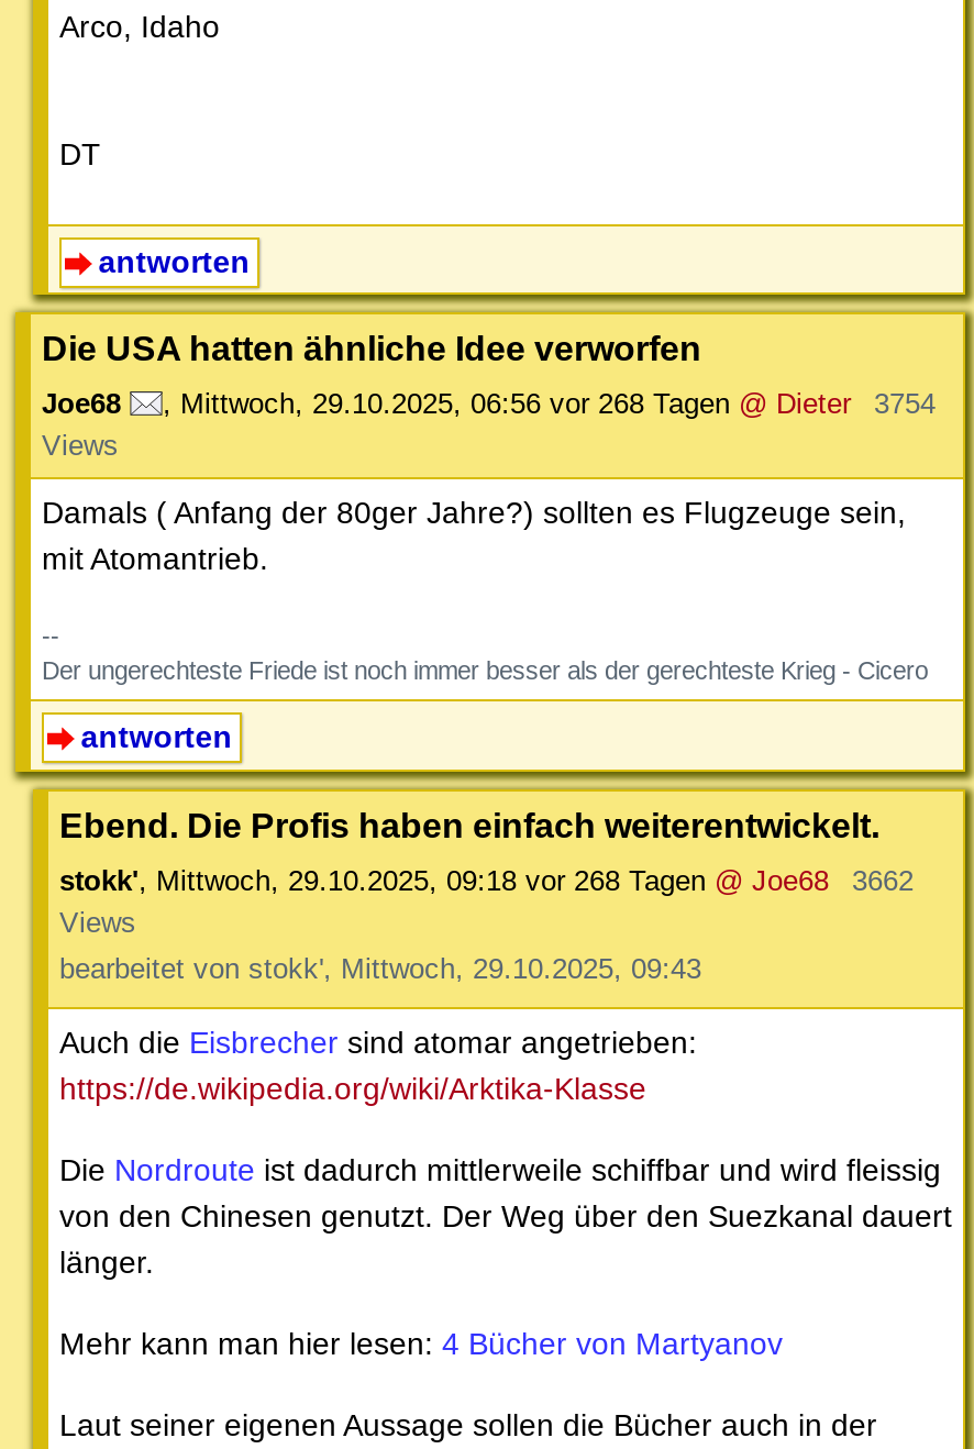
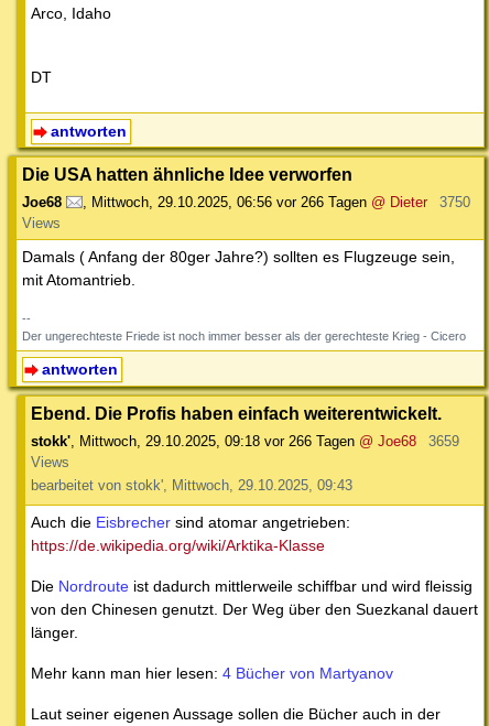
- , Mittwoch, 29.10.2025, 06:56 vor 268 Tagen @ Dieter
+ , Mittwoch, 29.10.2025, 06:56 vor 266 Tagen @ Dieter

- 3754
+ 3750

- stokk', Mittwoch, 29.10.2025, 09:18 vor 268 Tagen @ Joe68
+ stokk', Mittwoch, 29.10.2025, 09:18 vor 266 Tagen @ Joe68

- 3662
+ 3659
